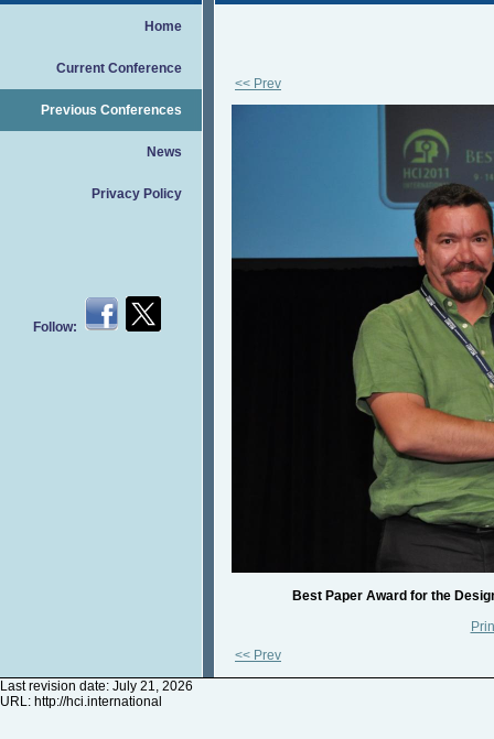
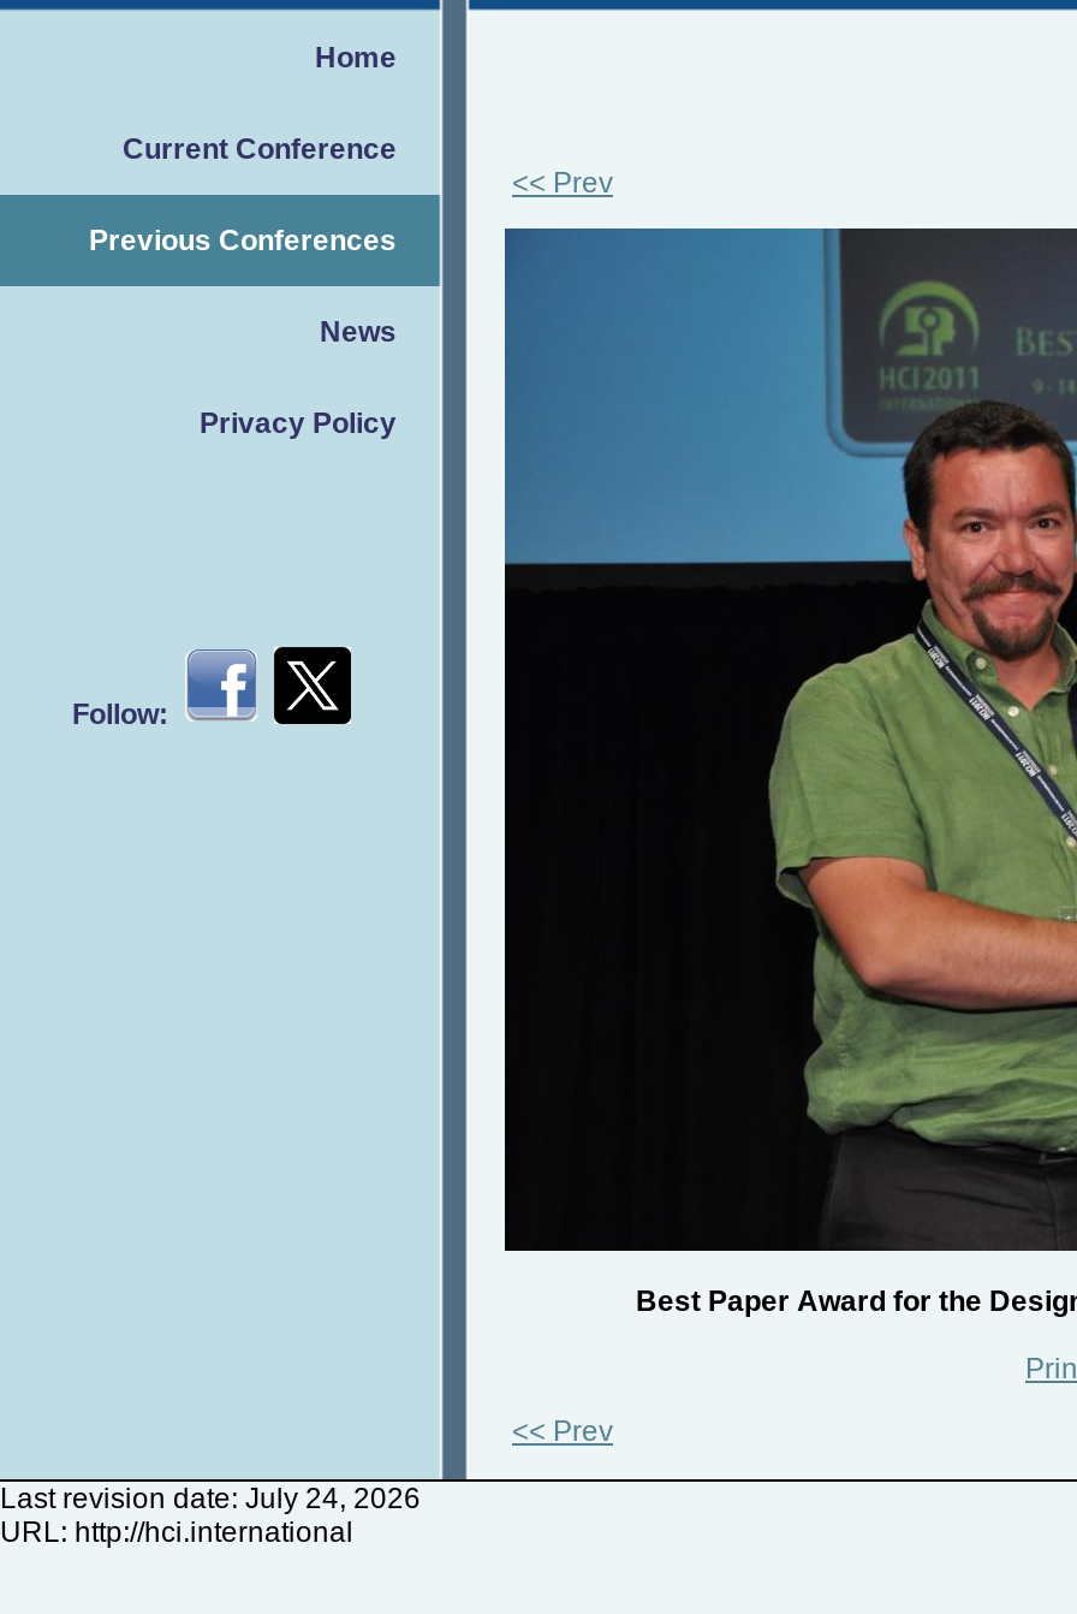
- Last revision date: July 21, 2026
+ Last revision date: July 24, 2026
